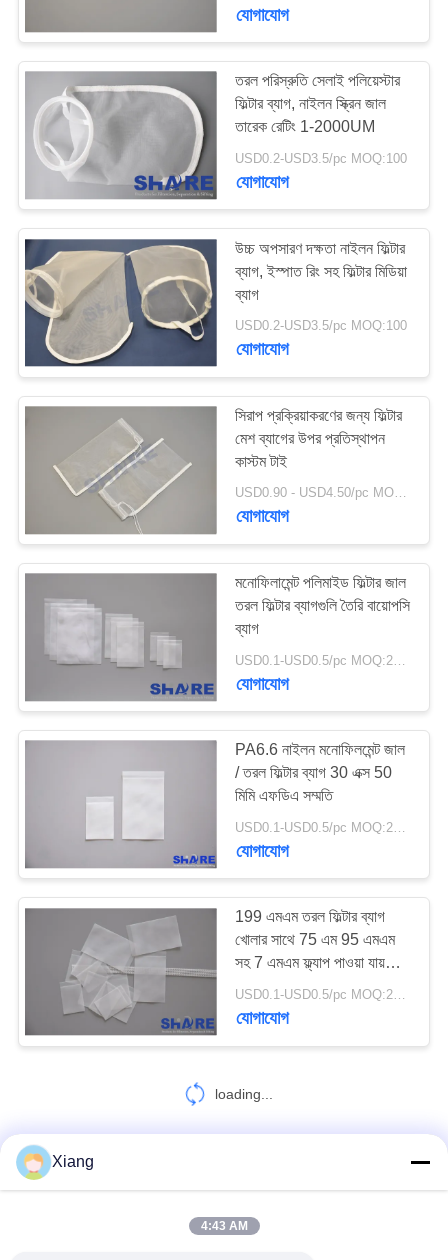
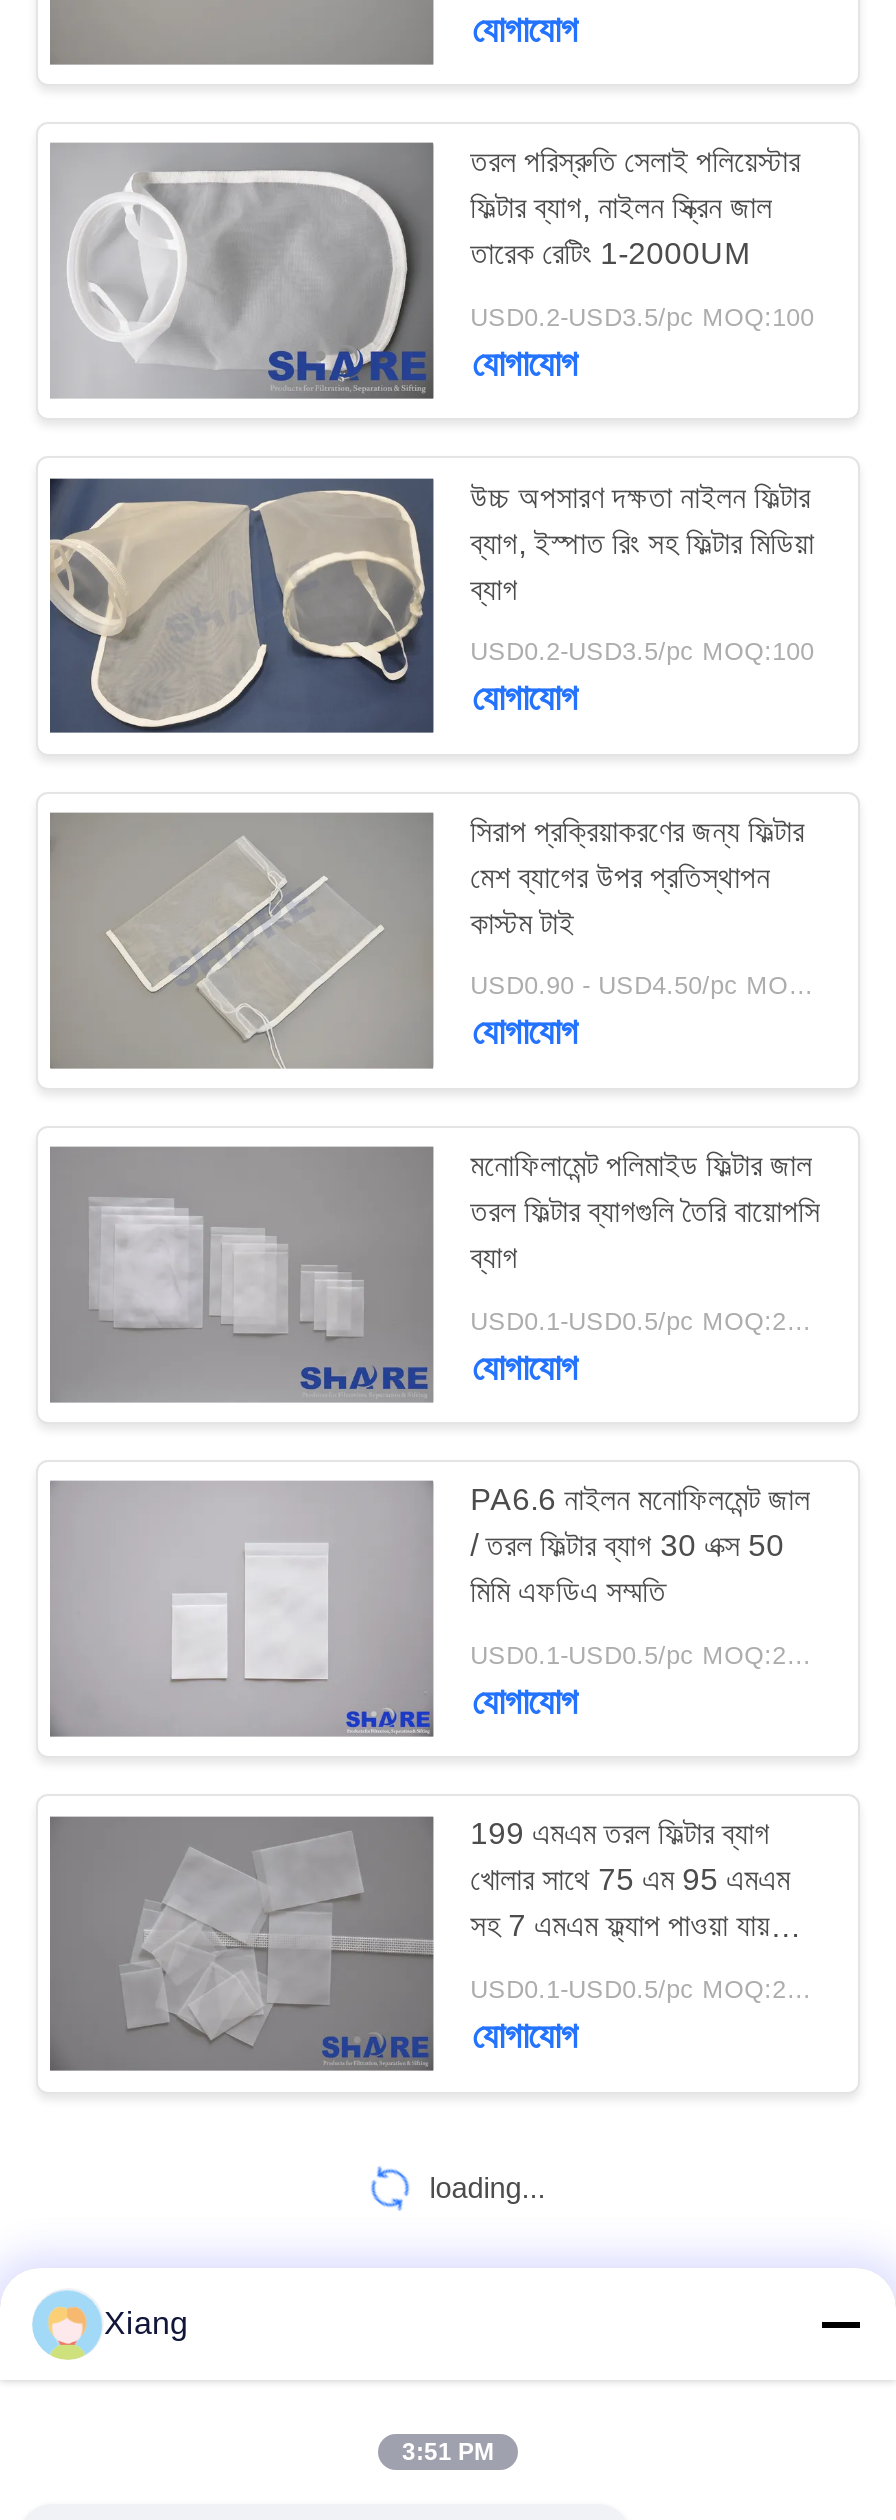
- 4:43 AM
+ 3:51 PM
